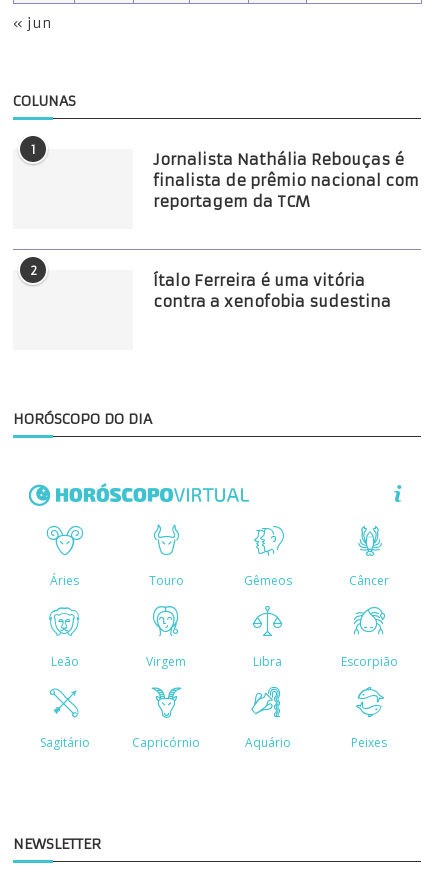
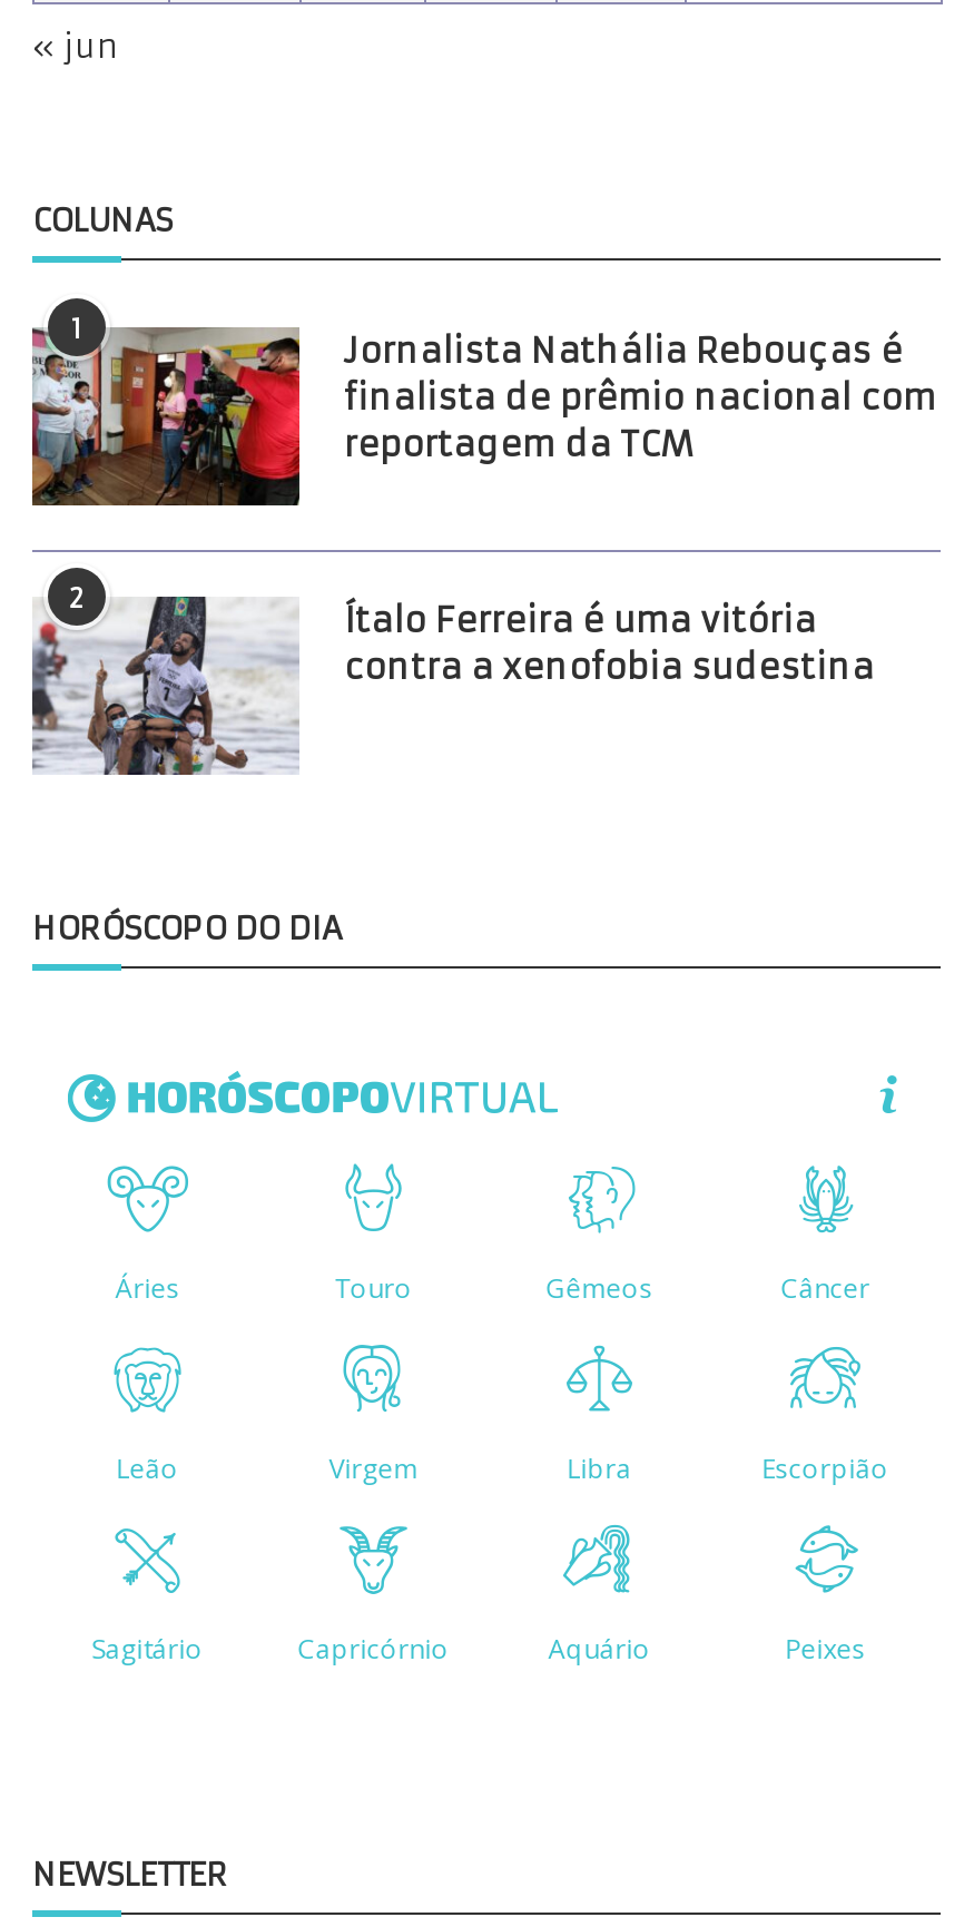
+ [image]

+ [image]
